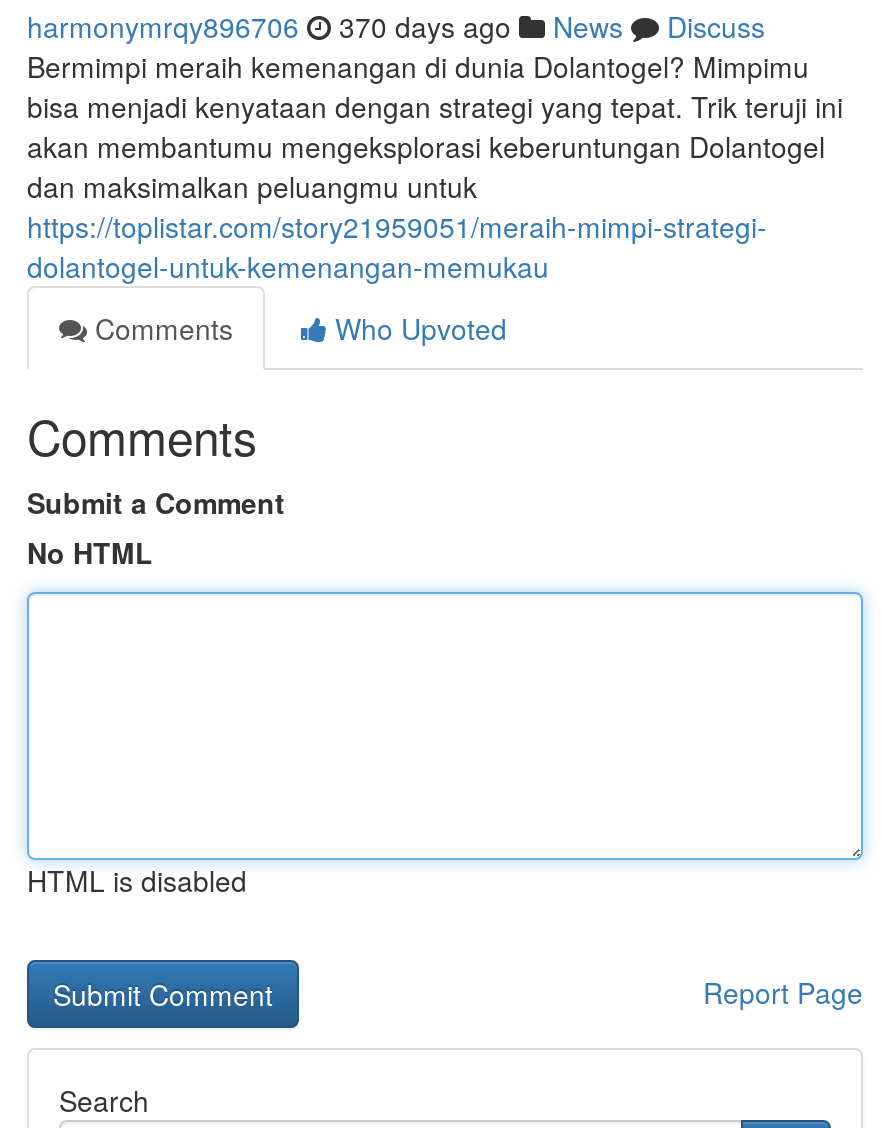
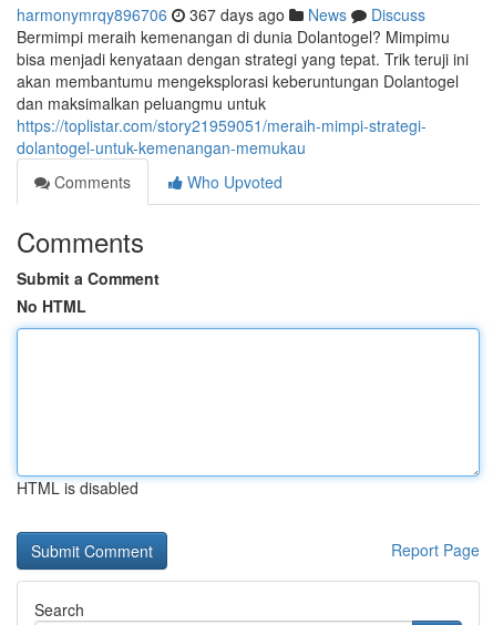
- harmonymrqy896706 370 days ago News Discuss
+ harmonymrqy896706 367 days ago News Discuss
